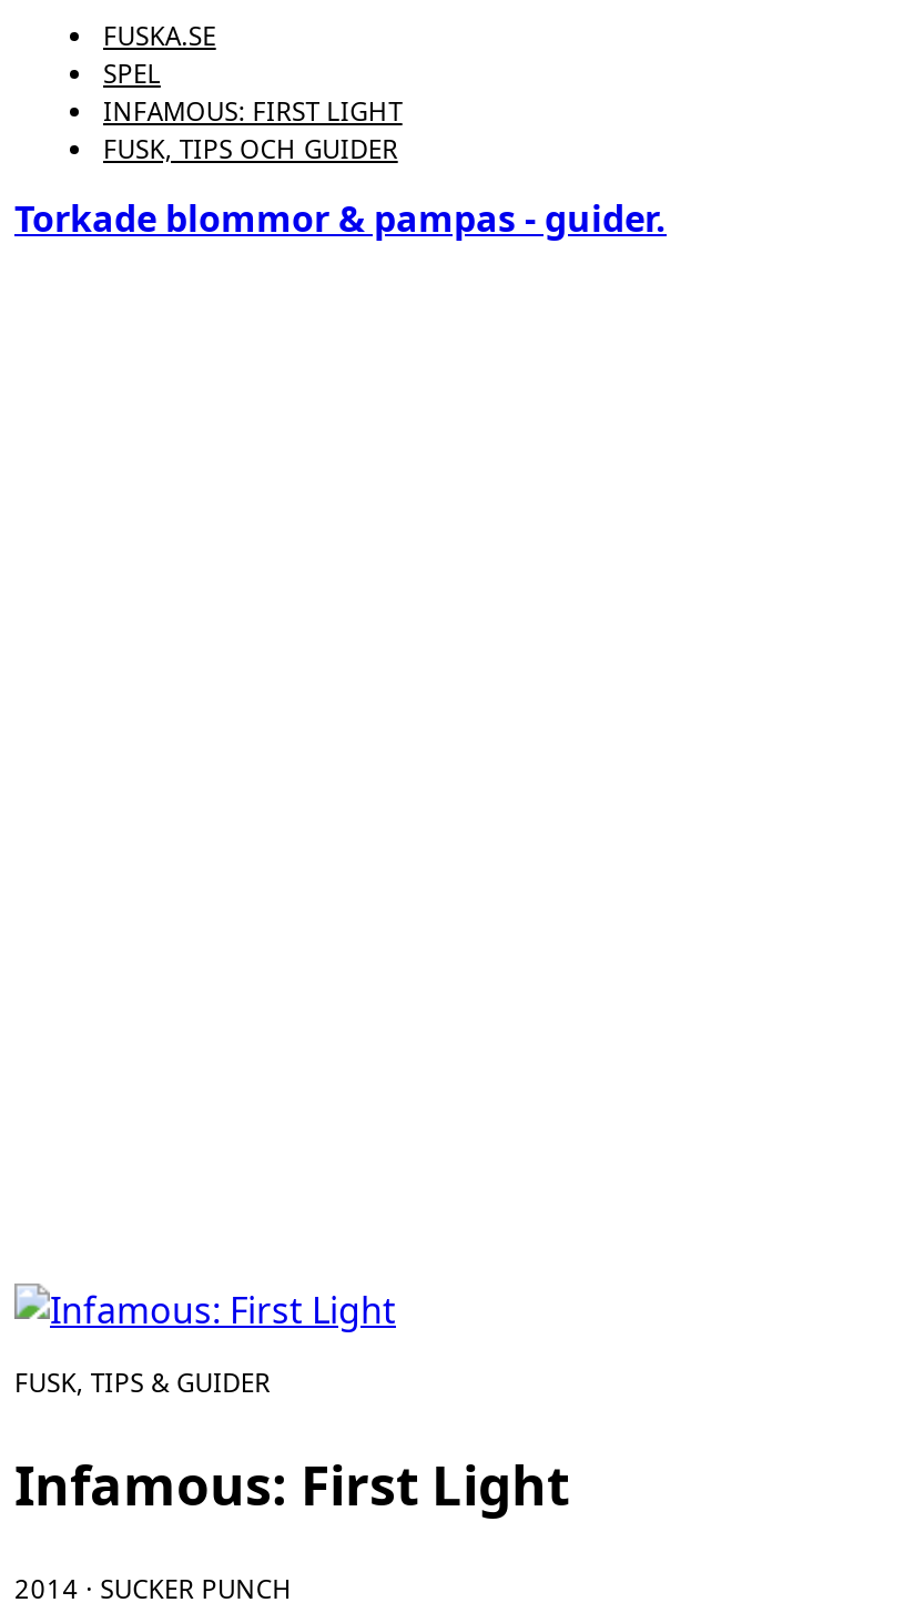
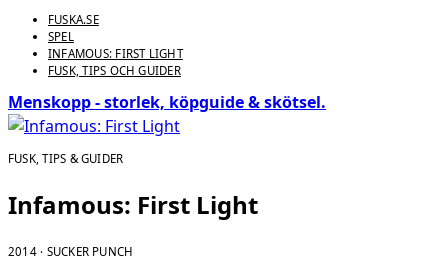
- Torkade blommor & pampas - guider.
+ Menskopp - storlek, köpguide & skötsel.
